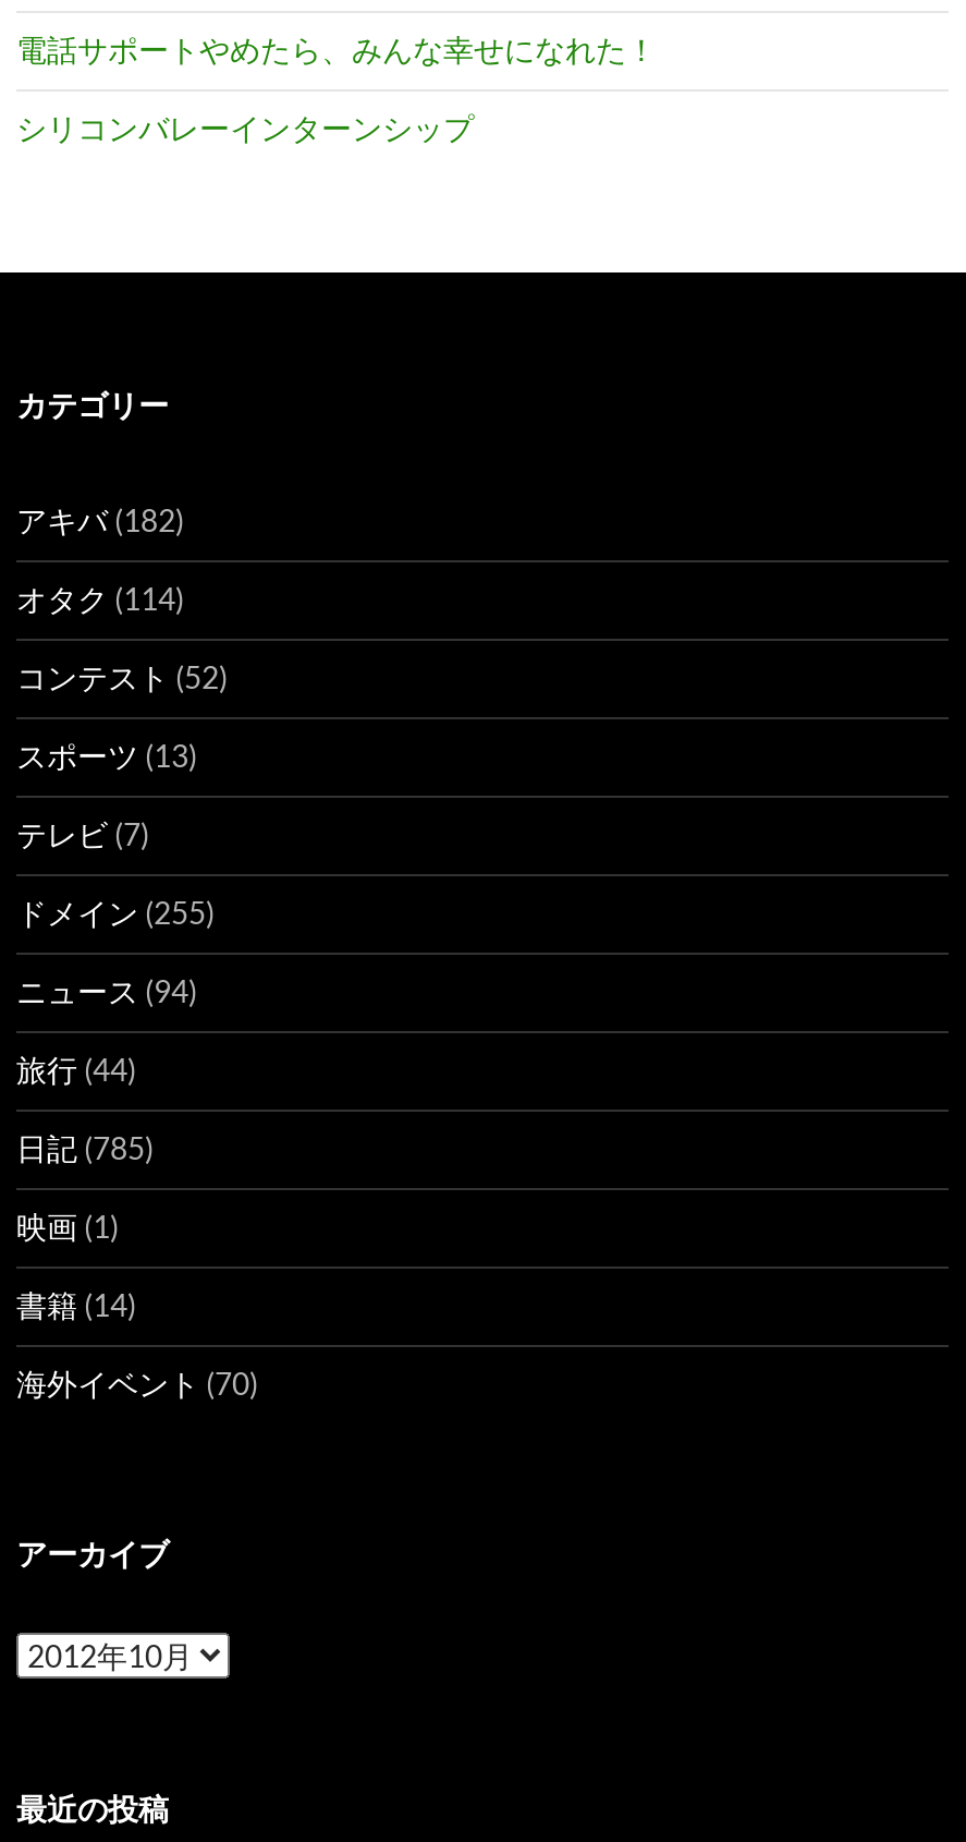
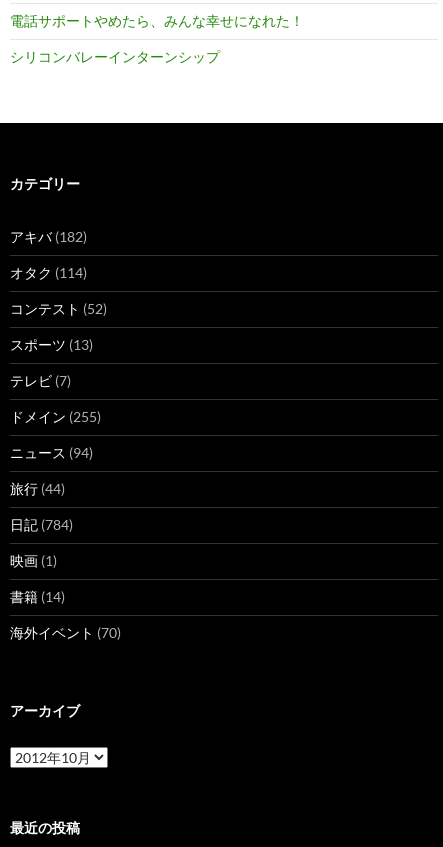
- 日記(785)
+ 日記(784)
